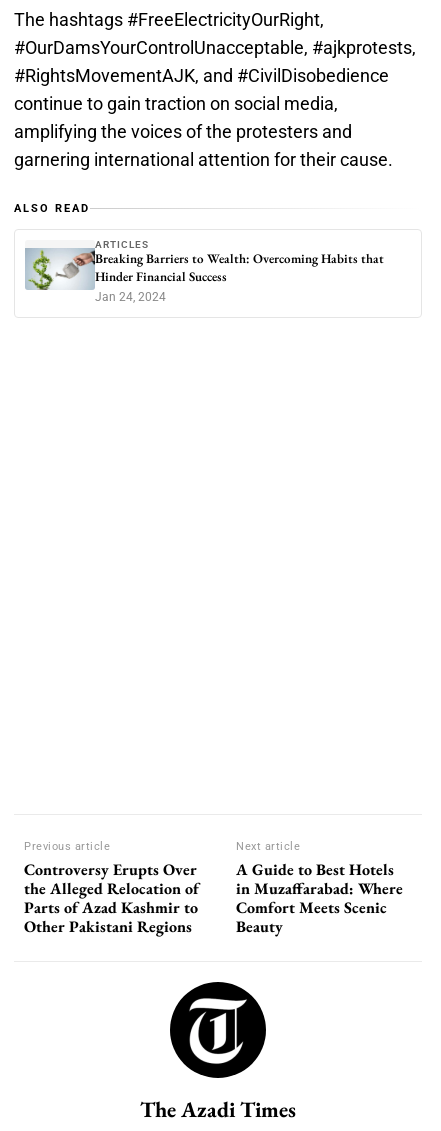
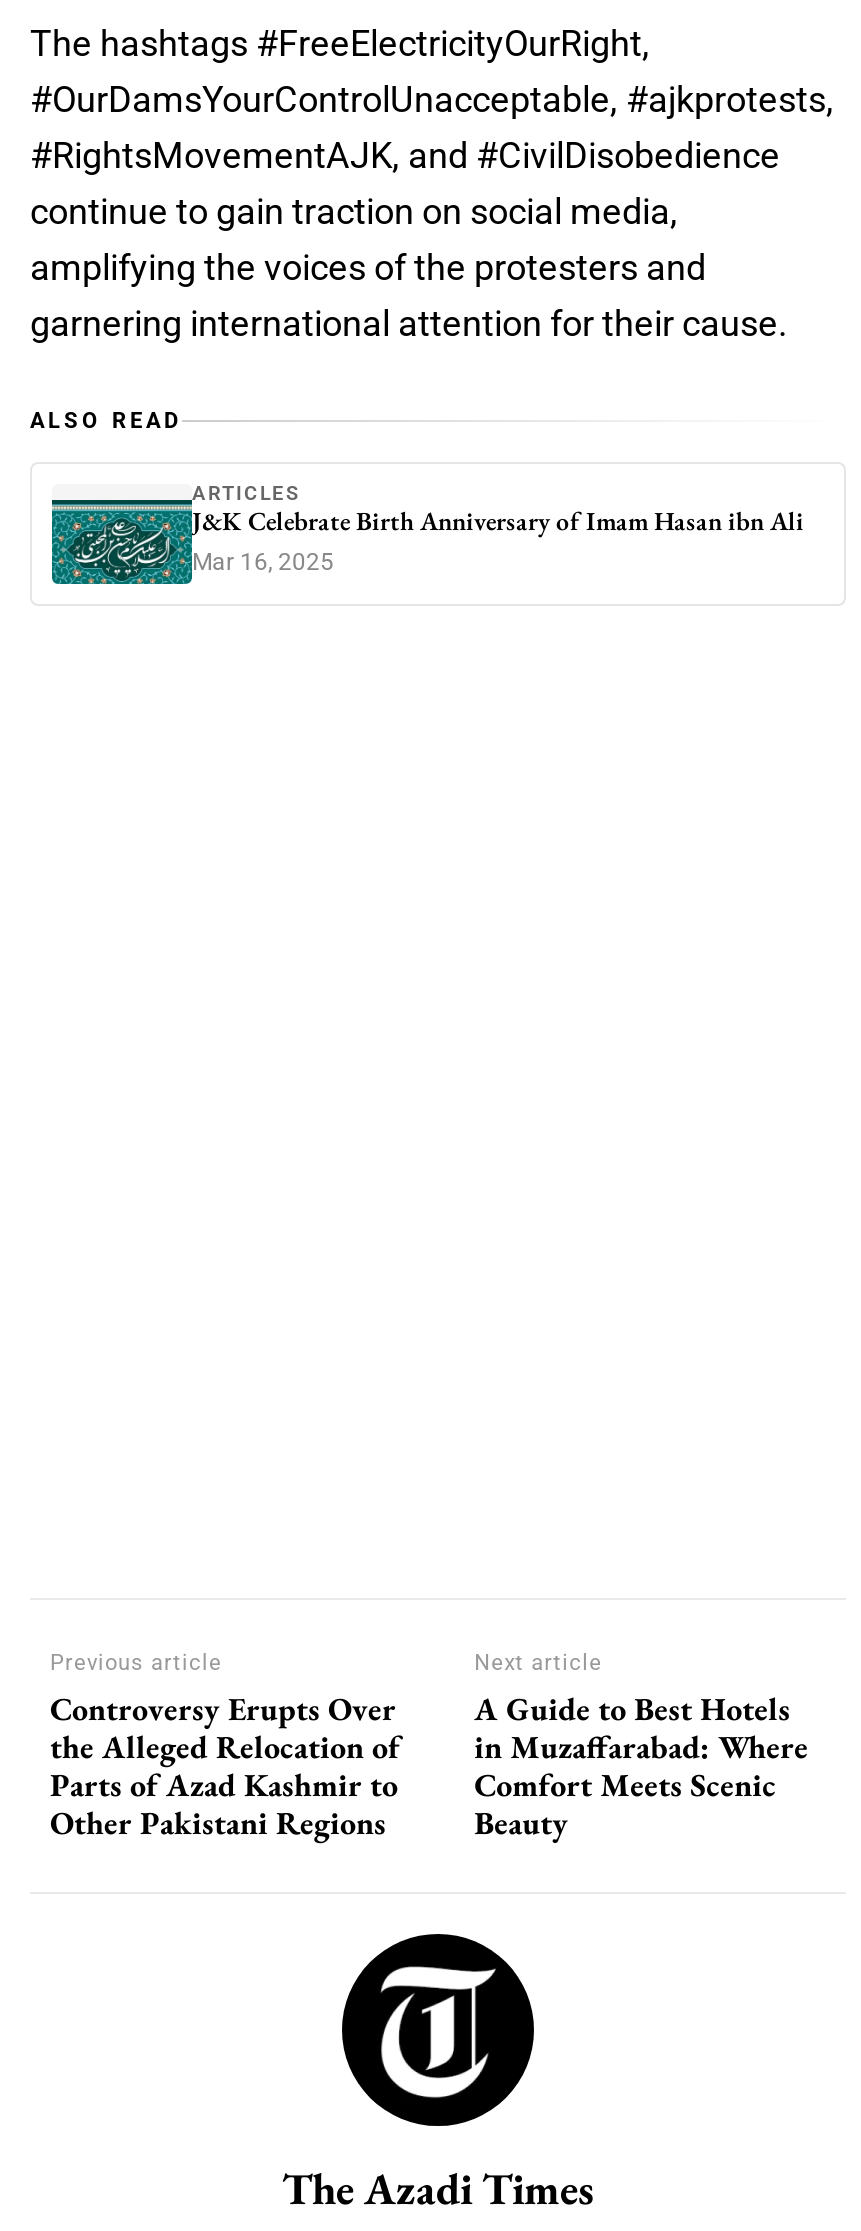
- [image]
- Breaking Barriers to Wealth: Overcoming Habits that
- Hinder Financial Success
- Jan 24, 2024
+ [image]
+ J&K Celebrate Birth Anniversary of Imam Hasan ibn Ali
+ Mar 16, 2025
